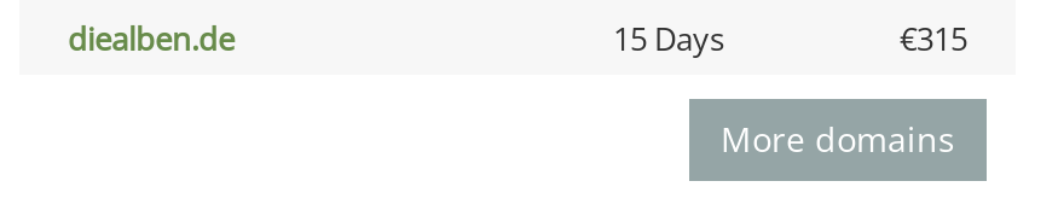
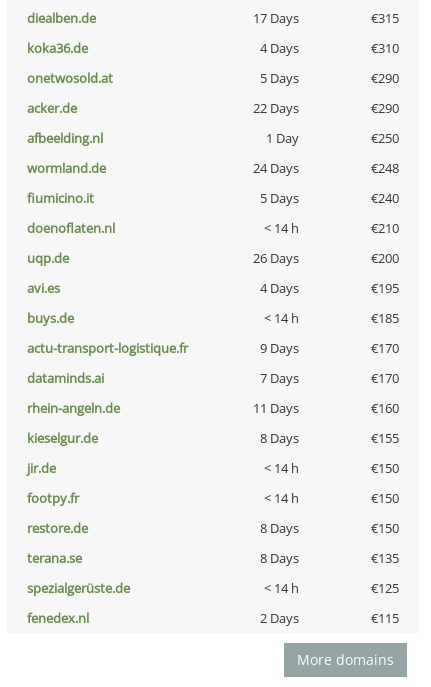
- 15 Days
+ 17 Days

+ koka36.de
+ 4 Days
+ €310
+ onetwosold.at
+ 5 Days
+ €290
+ acker.de
+ 22 Days
+ €290
+ afbeelding.nl
+ 1 Day
+ €250
+ wormland.de
+ 24 Days
+ €248
+ fiumicino.it
+ 5 Days
+ €240
+ doenoflaten.nl
+ < 14 h
+ €210
+ uqp.de
+ 26 Days
+ €200
+ avi.es
+ 4 Days
+ €195
+ buys.de
+ < 14 h
+ €185
+ actu-transport-logistique.fr
+ 9 Days
+ €170
+ dataminds.ai
+ 7 Days
+ €170
+ rhein-angeln.de
+ 11 Days
+ €160
+ kieselgur.de
+ 8 Days
+ €155
+ jir.de
+ < 14 h
+ €150
+ footpy.fr
+ < 14 h
+ €150
+ restore.de
+ 8 Days
+ €150
+ terana.se
+ 8 Days
+ €135
+ spezialgerüste.de
+ < 14 h
+ €125
+ fenedex.nl
+ 2 Days
+ €115
